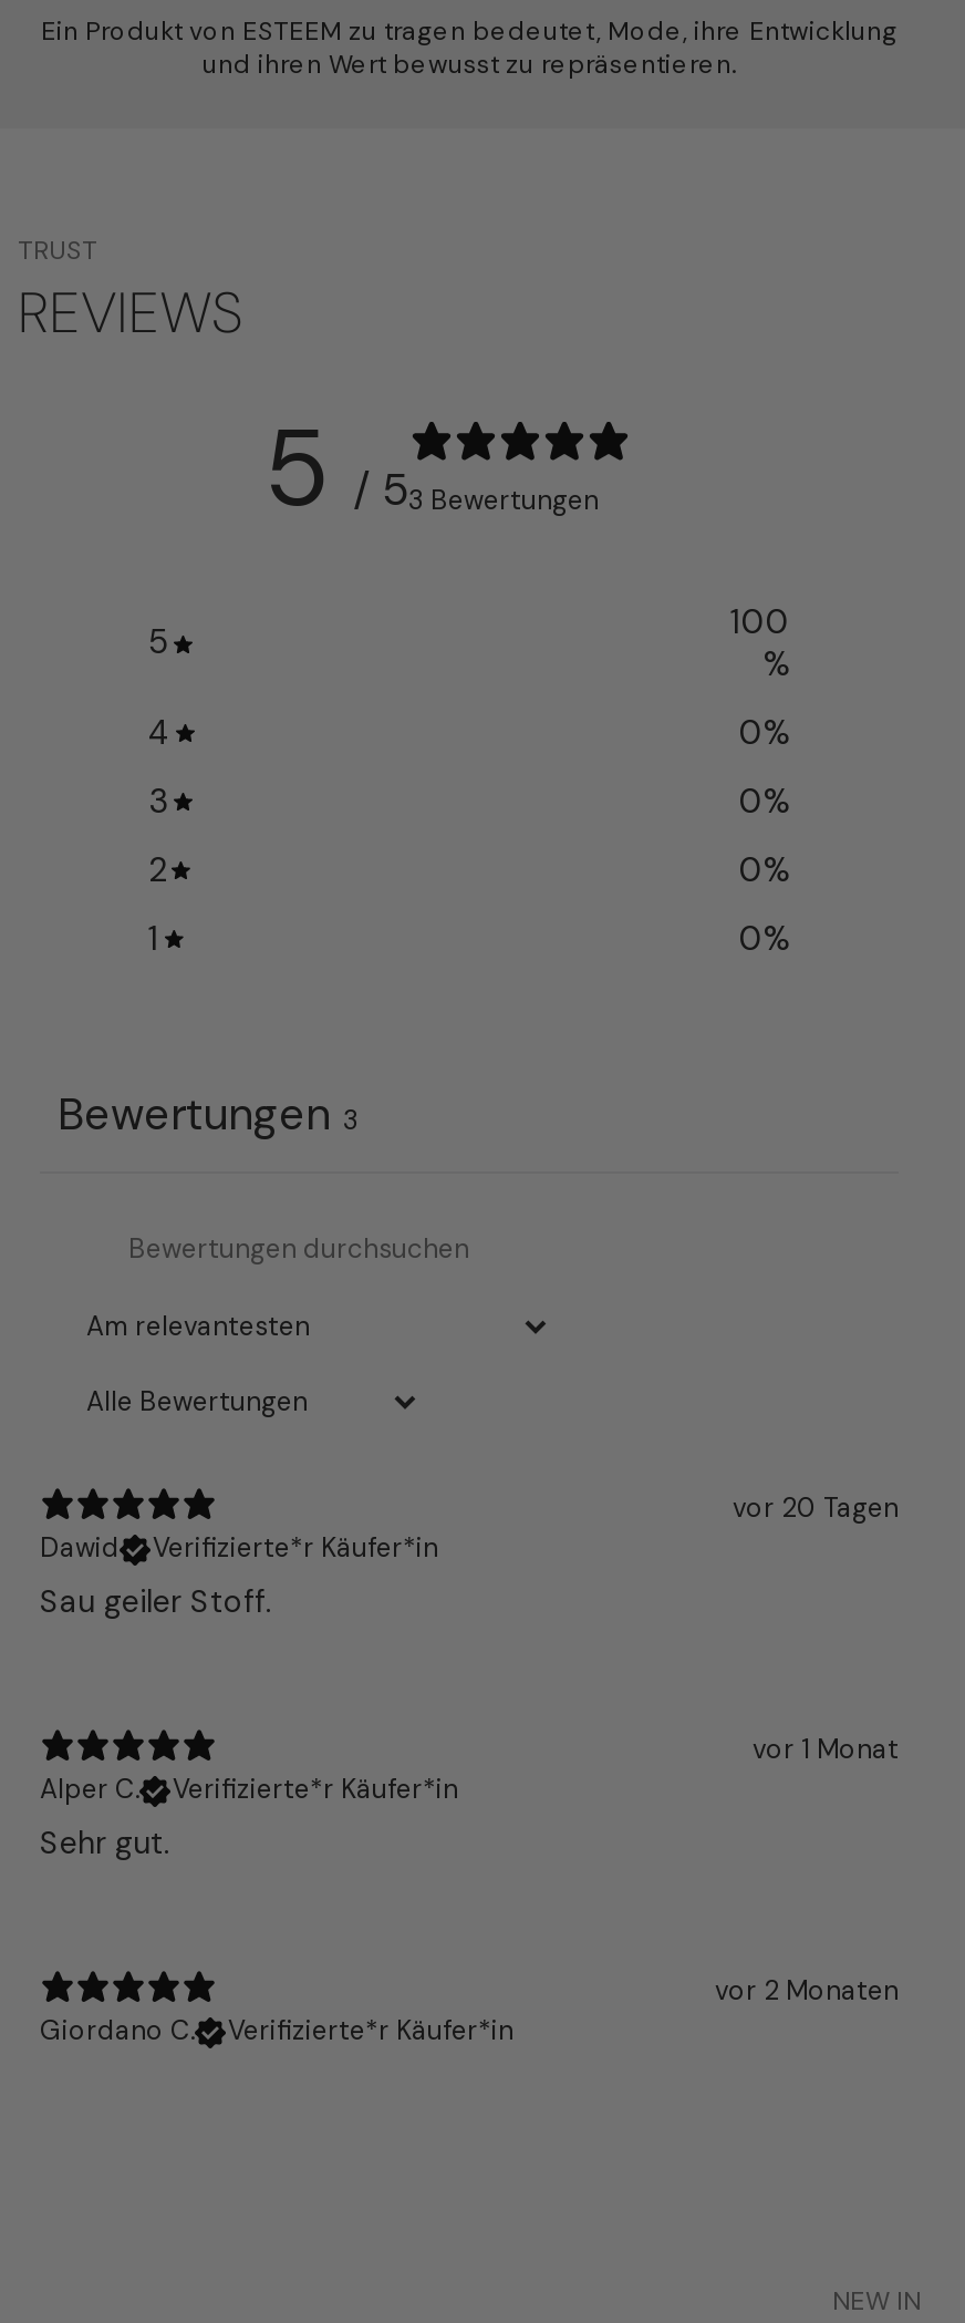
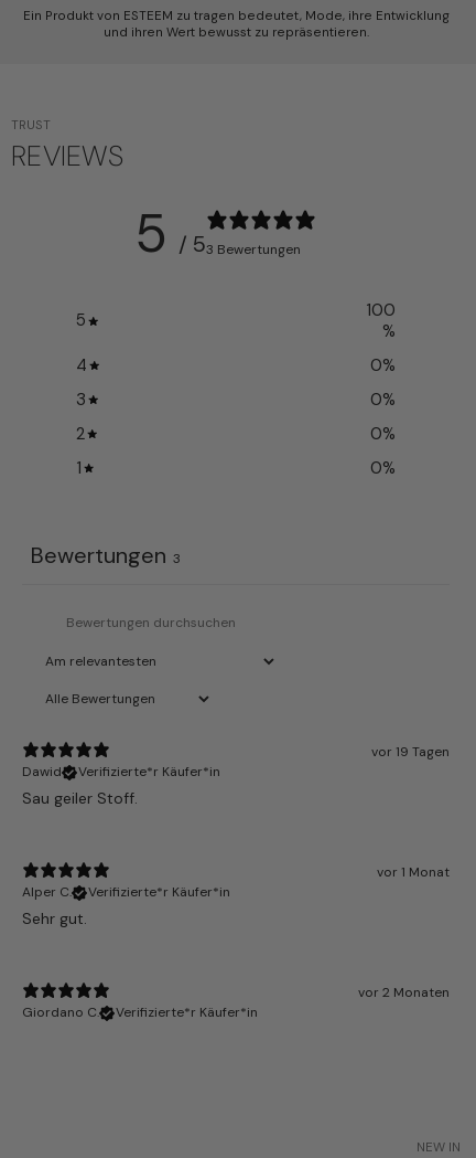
- vor 20 Tagen
+ vor 19 Tagen
